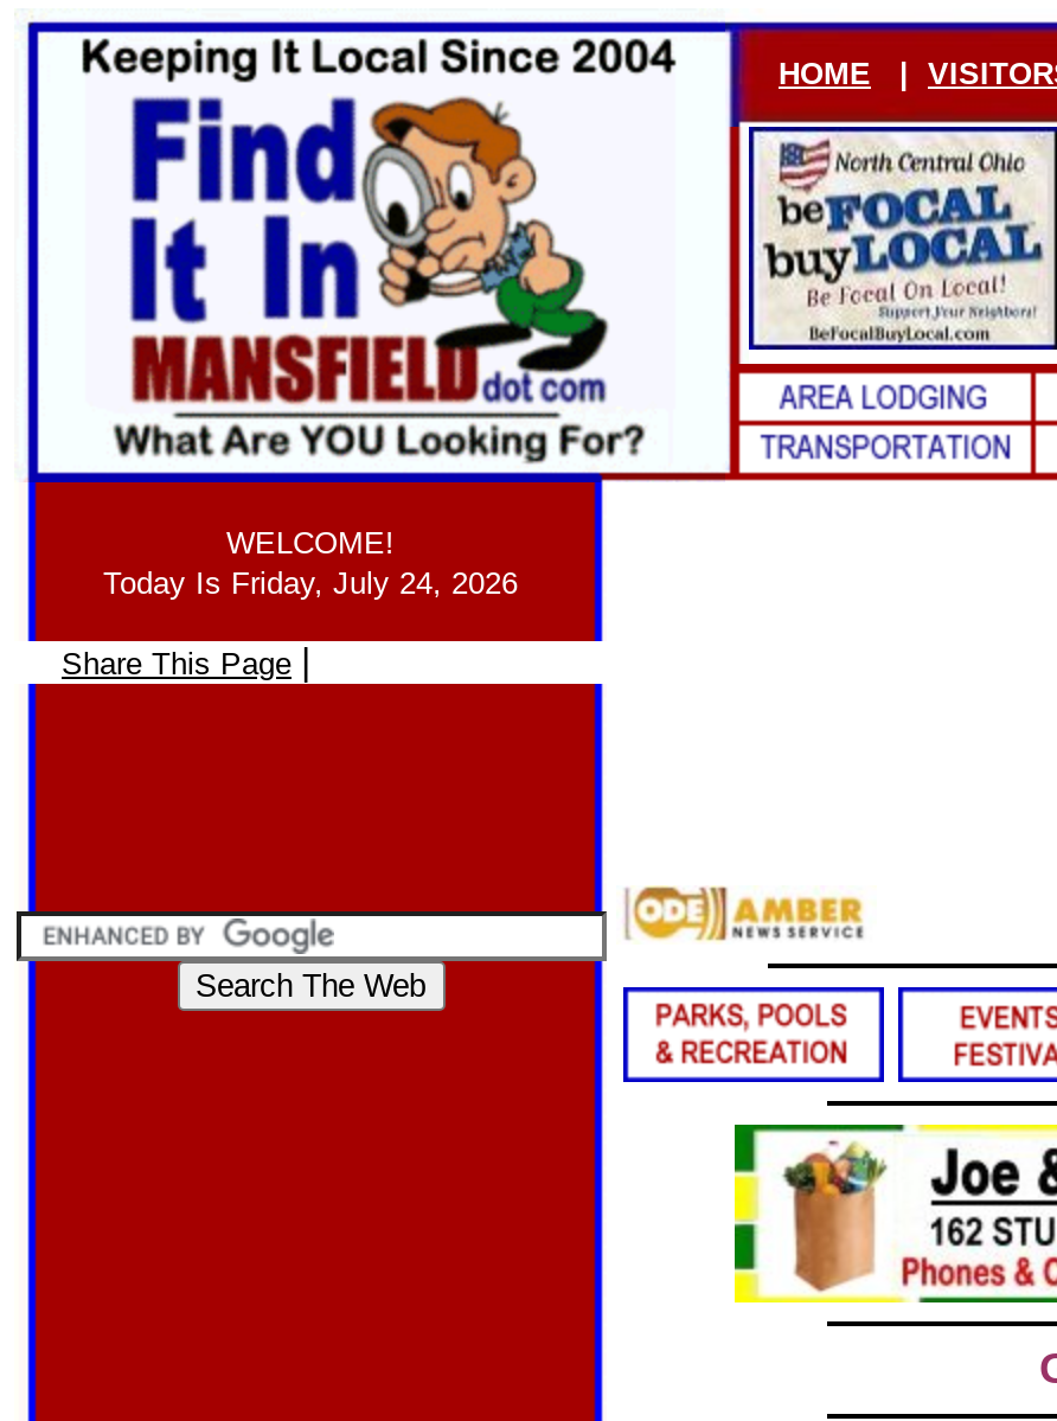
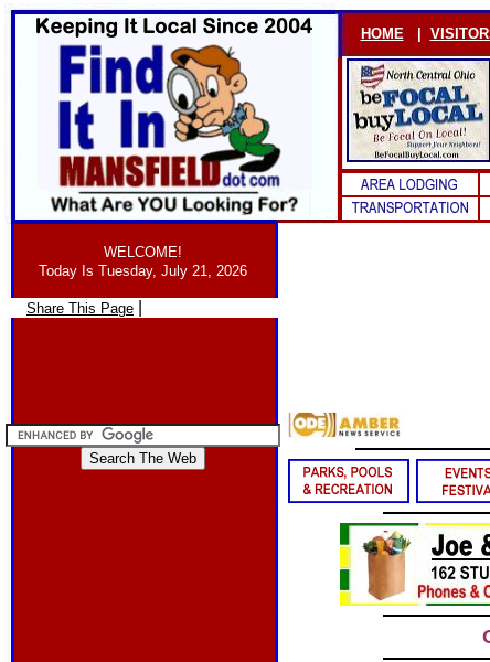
- Today Is Friday, July 24, 2026
+ Today Is Tuesday, July 21, 2026
